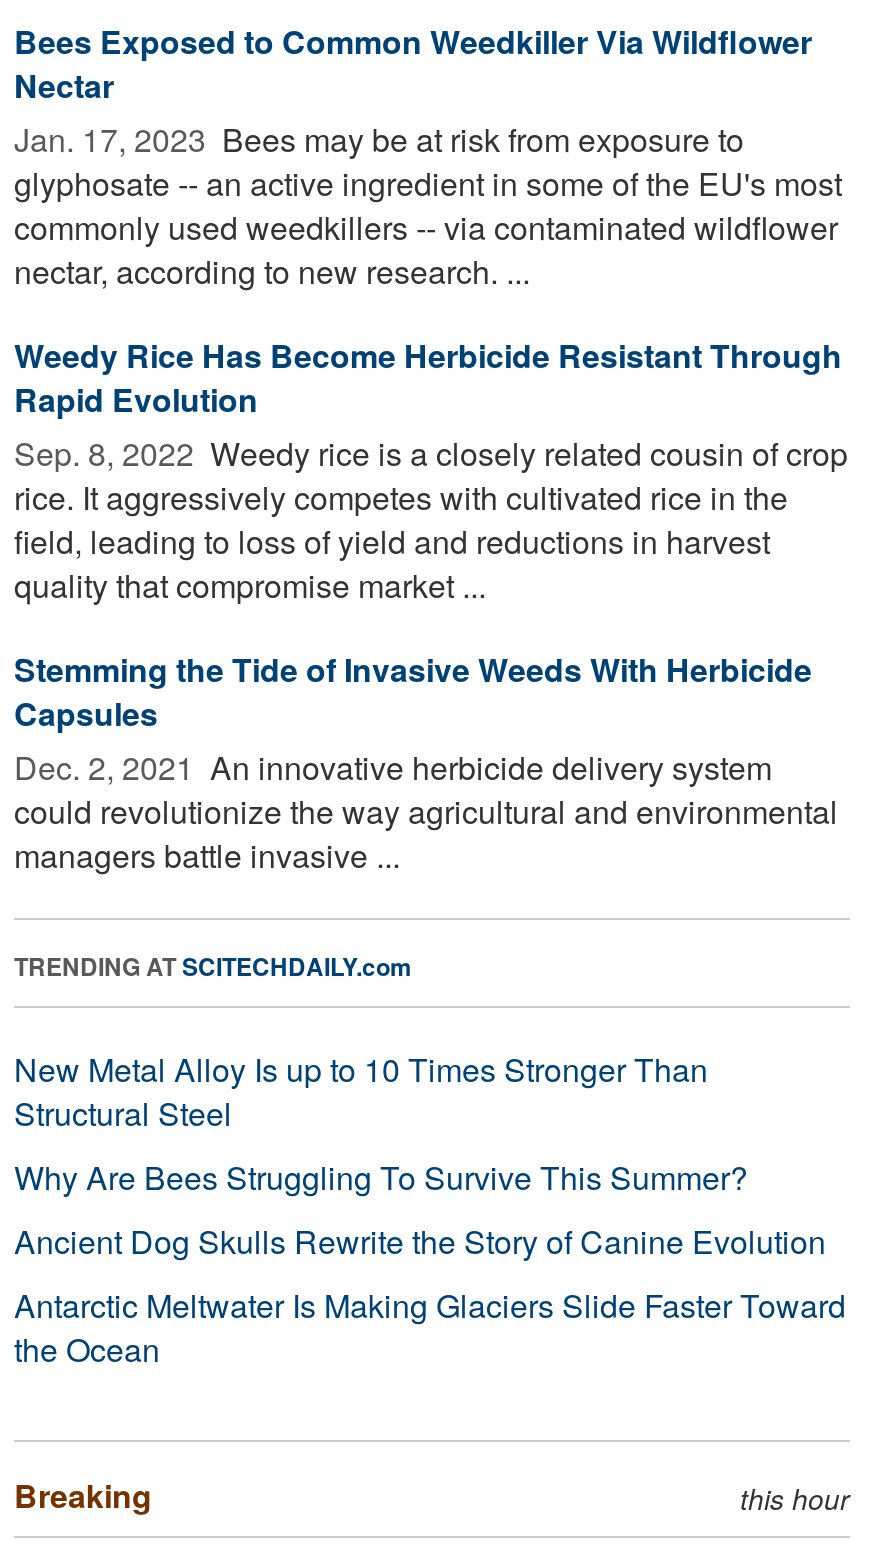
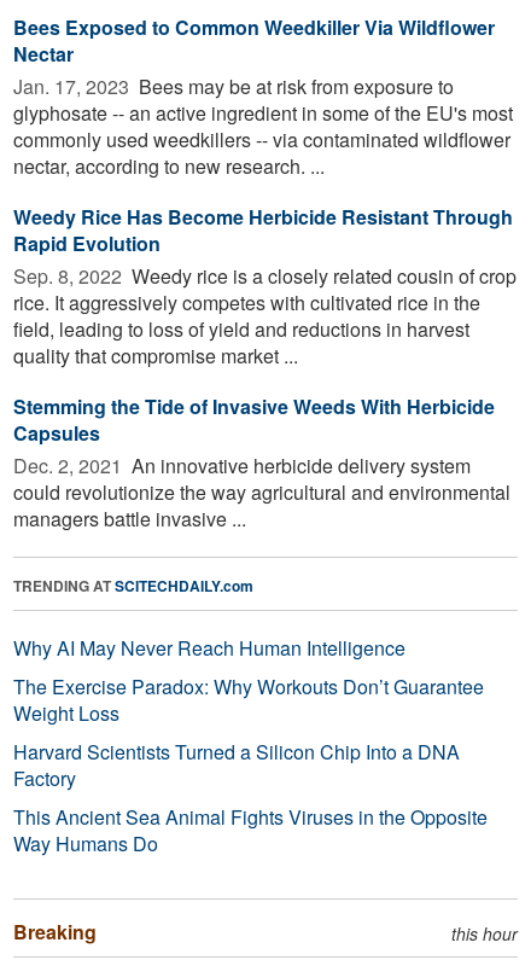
- New Metal Alloy Is up to 10 Times Stronger Than
- Structural Steel
- Why Are Bees Struggling To Survive This Summer?
- Ancient Dog Skulls Rewrite the Story of Canine Evolution
- Antarctic Meltwater Is Making Glaciers Slide Faster Toward
- the Ocean
+ Why AI May Never Reach Human Intelligence
+ The Exercise Paradox: Why Workouts Don’t Guarantee
+ Weight Loss
+ Harvard Scientists Turned a Silicon Chip Into a DNA
+ Factory
+ This Ancient Sea Animal Fights Viruses in the Opposite
+ Way Humans Do
